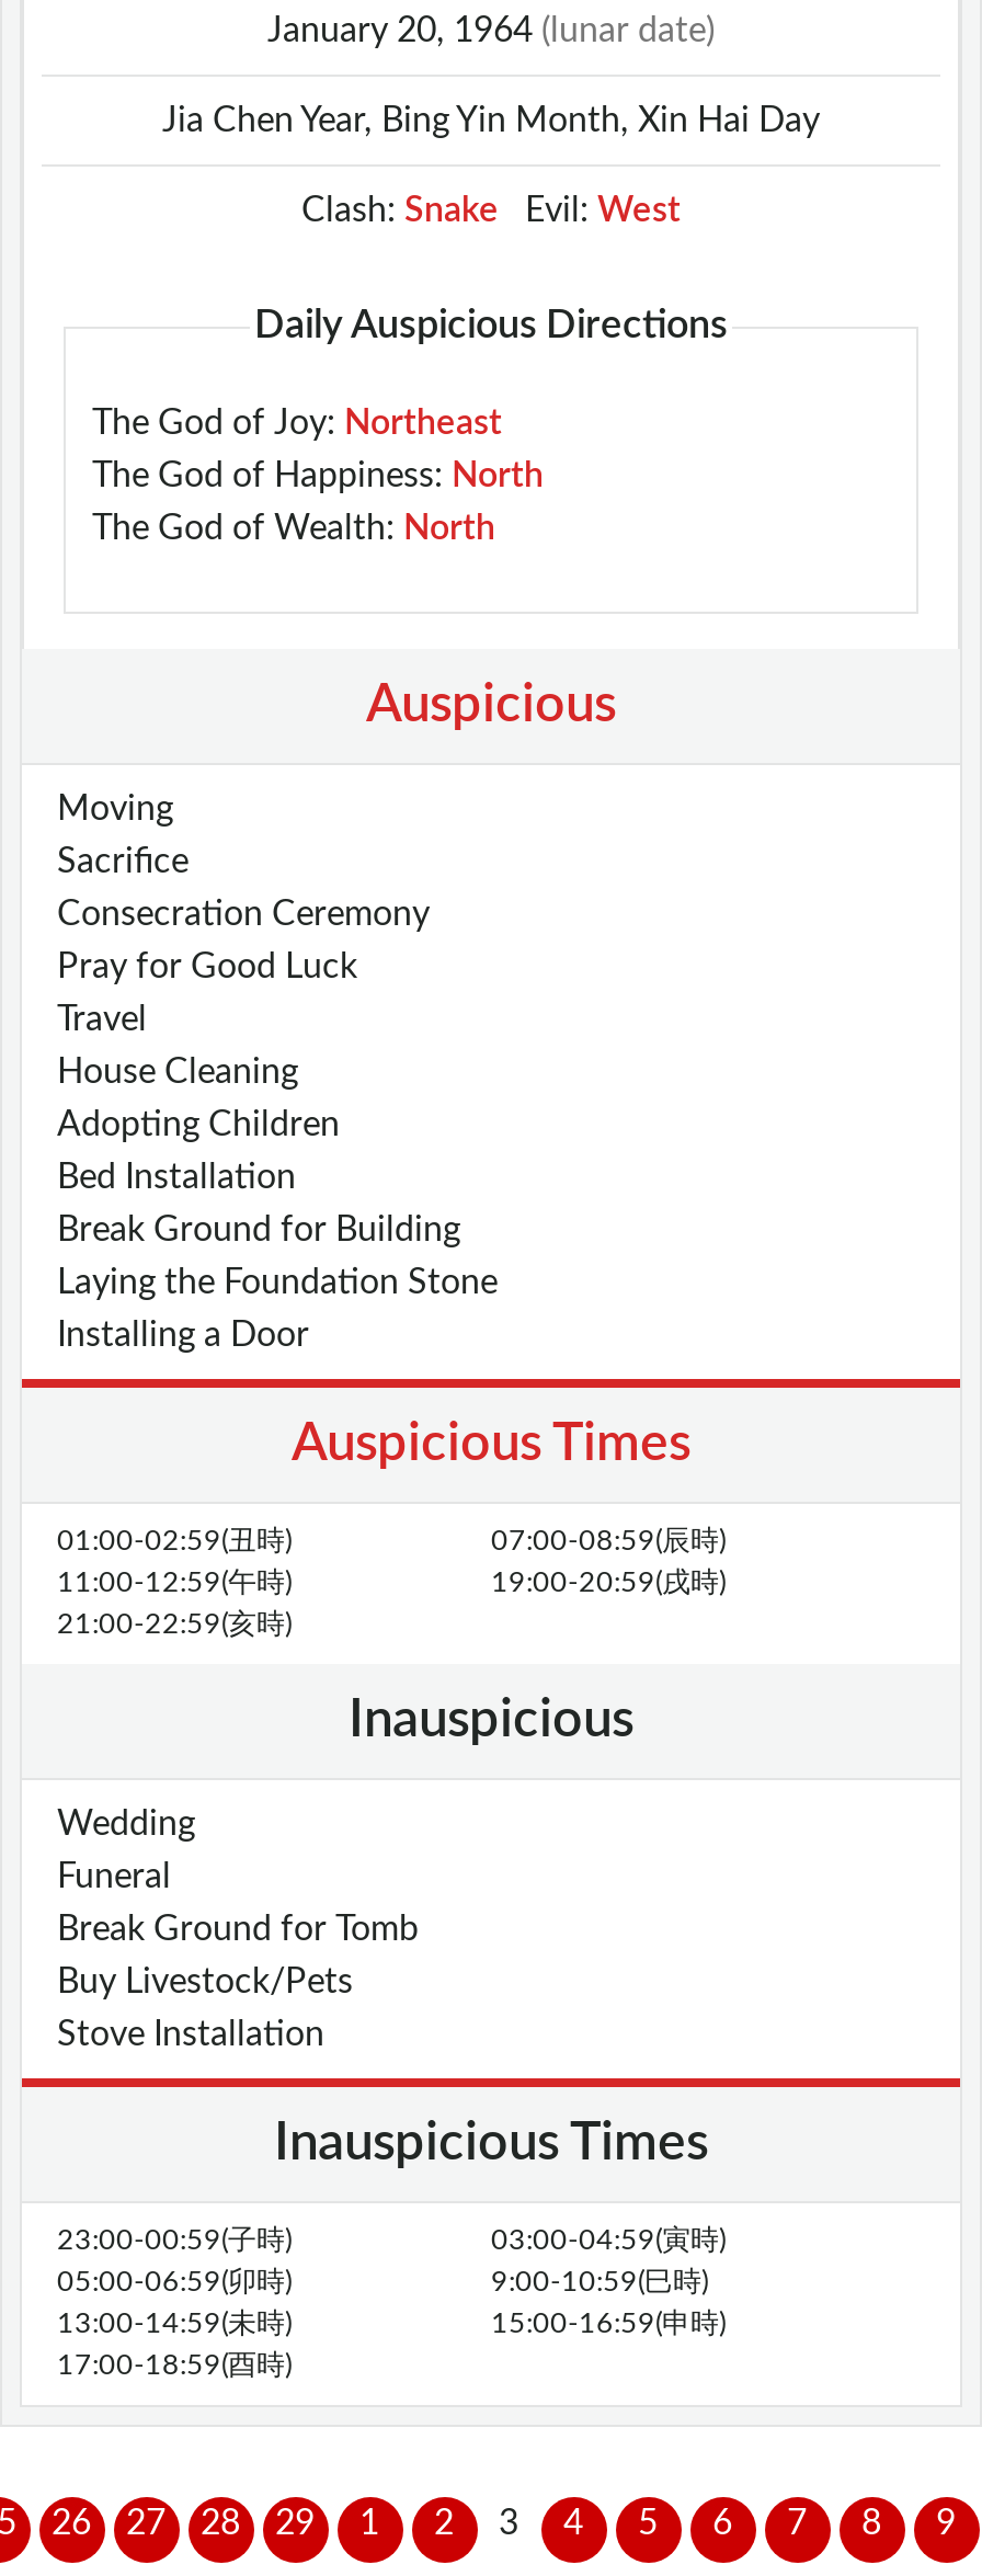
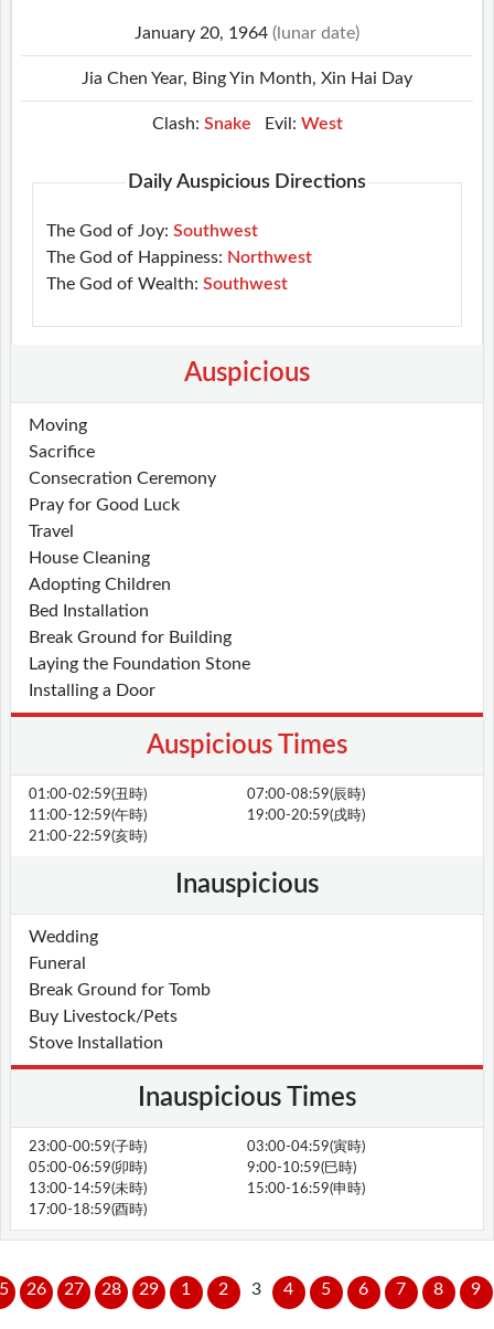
- The God of Joy: Northeast
+ The God of Joy: Southwest

- The God of Happiness: North
+ The God of Happiness: Northwest

- The God of Wealth: North
+ The God of Wealth: Southwest
